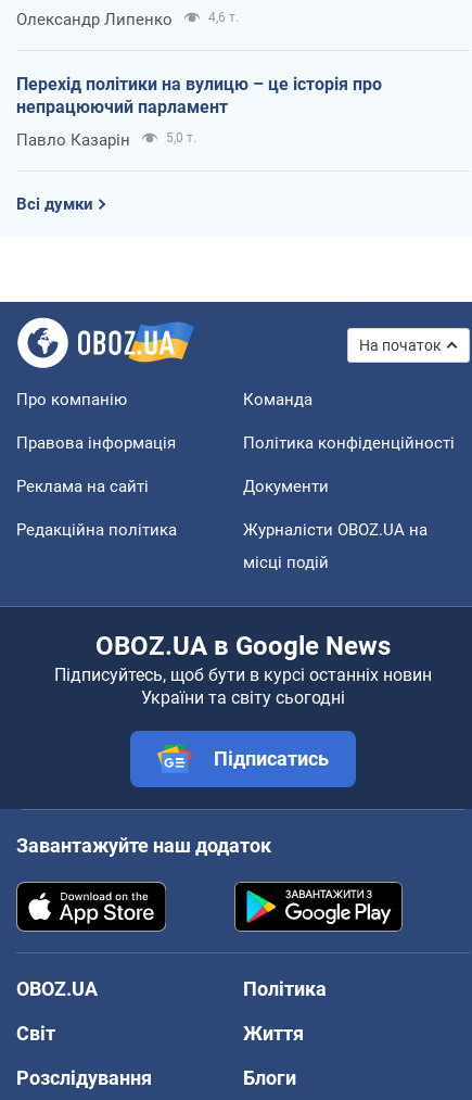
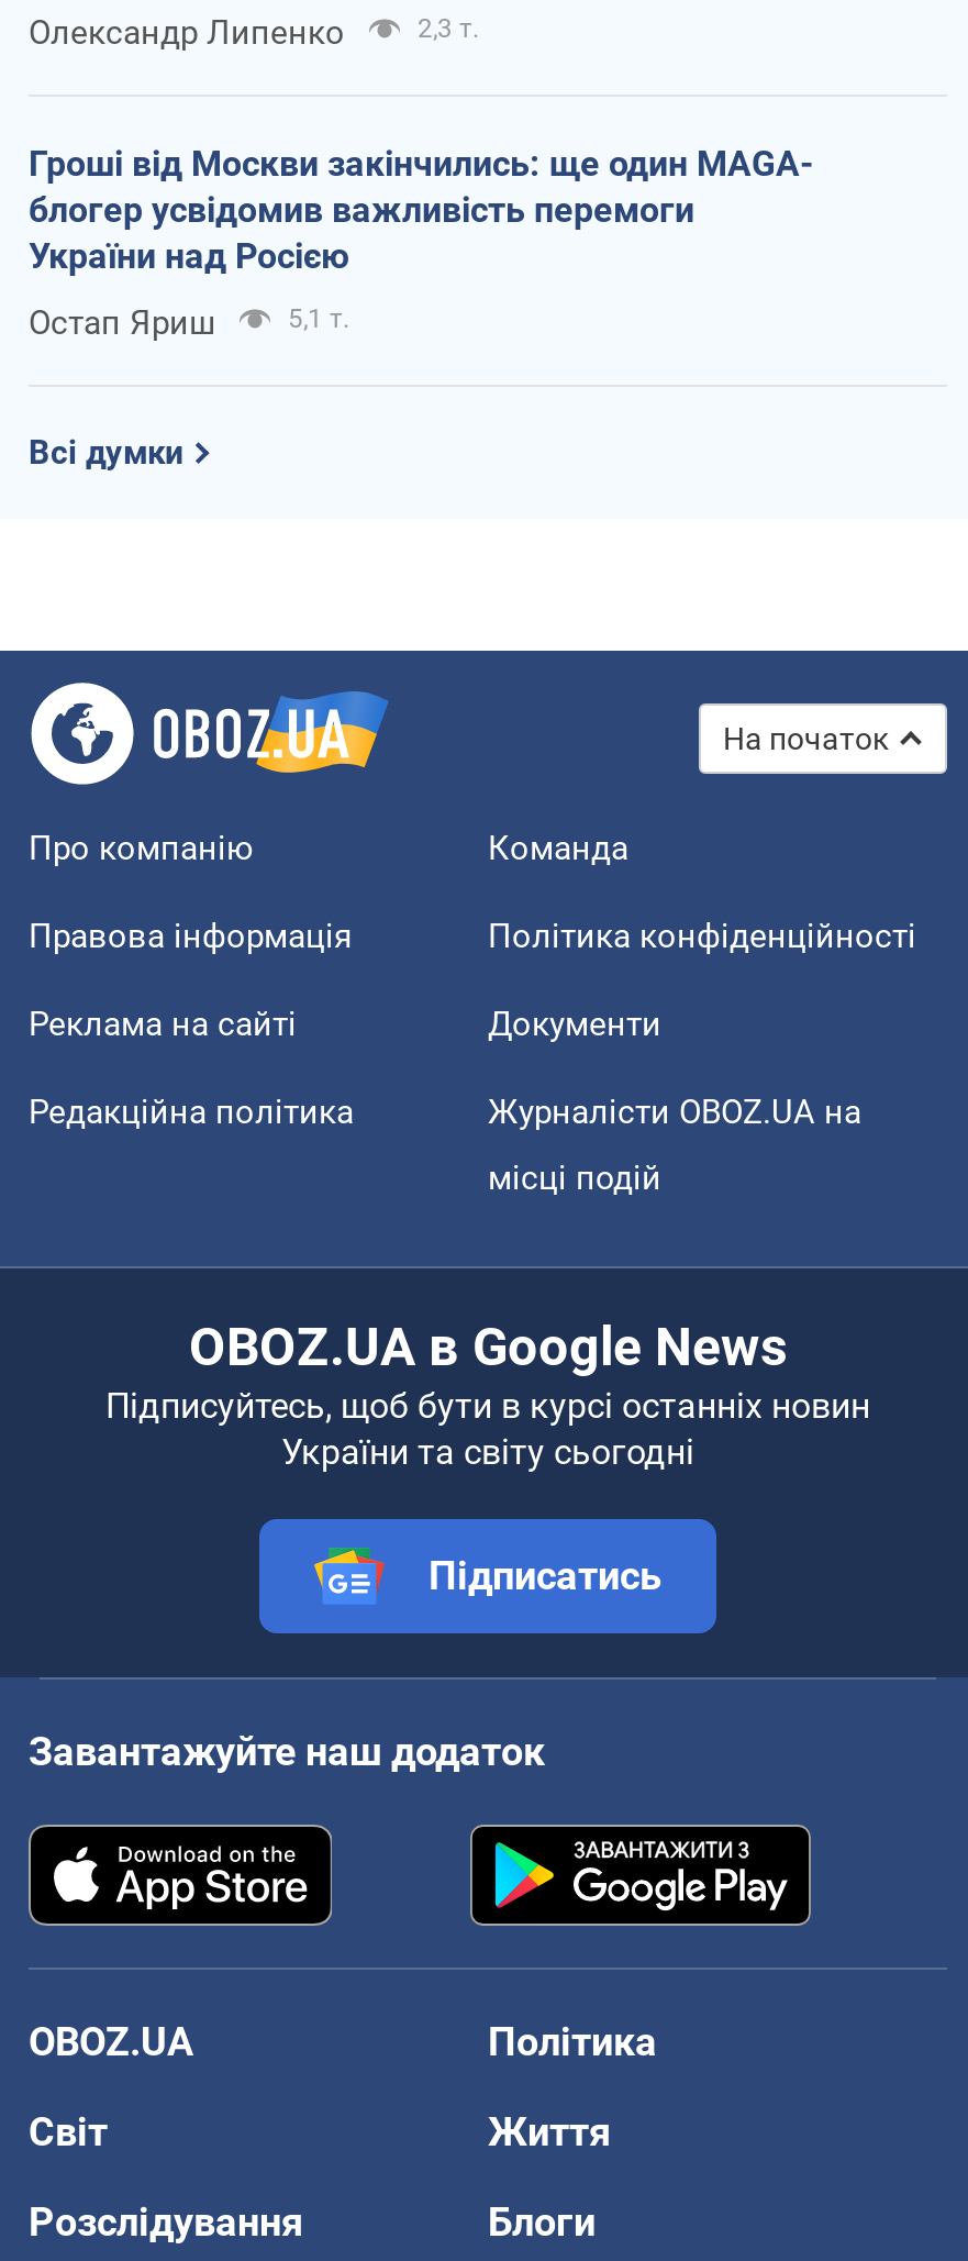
- 4,6 т.
+ 2,3 т.

- Перехід політики на вулицю – це історія про
- непрацюючий парламент
+ Гроші від Москви закінчились: ще один MAGA-
+ блогер усвідомив важливість перемоги
+ України над Росією

- Павло Казарін
- 5,0 т.
+ Остап Яриш
+ 5,1 т.
